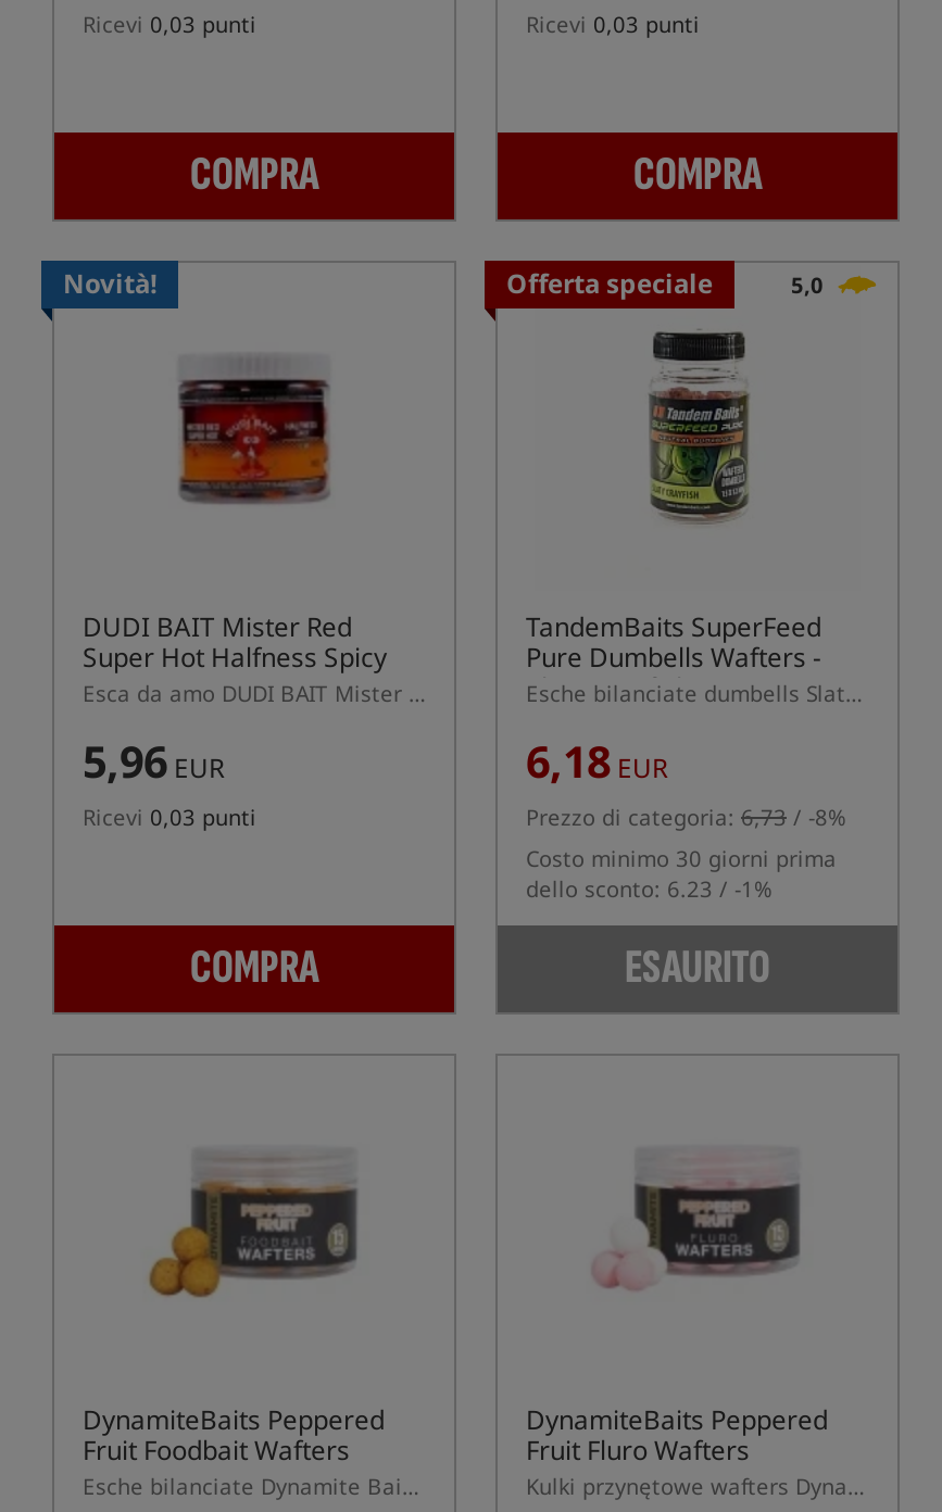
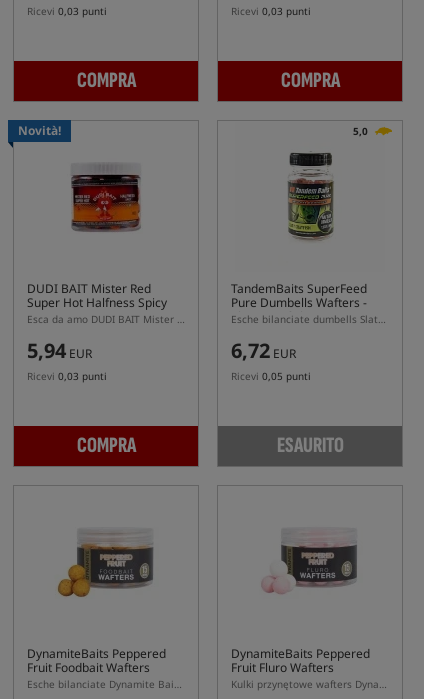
- Offerta speciale

- 5,96EUR
+ 5,94EUR

- 6,18EUR
- Prezzo di categoria: 6,73 / -8%
- Costo minimo 30 giorni prima
- dello sconto: 6.23 / -1%
+ 6,72EUR
+ Ricevi 0,05 punti
